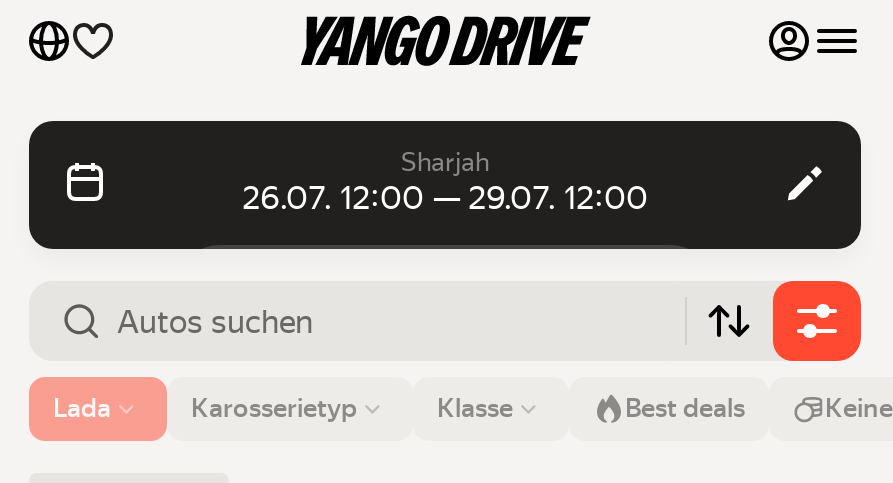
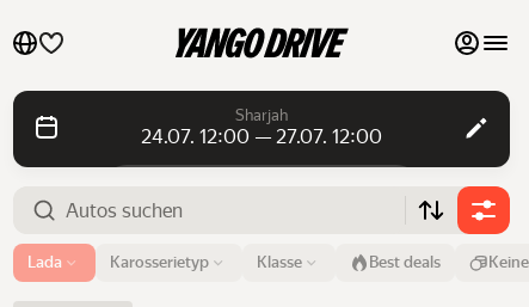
- 26.07. 12:00 — 29.07. 12:00
+ 24.07. 12:00 — 27.07. 12:00
